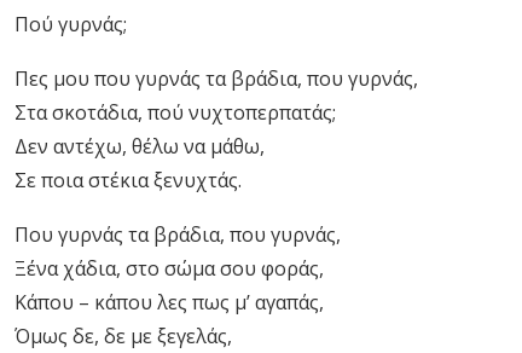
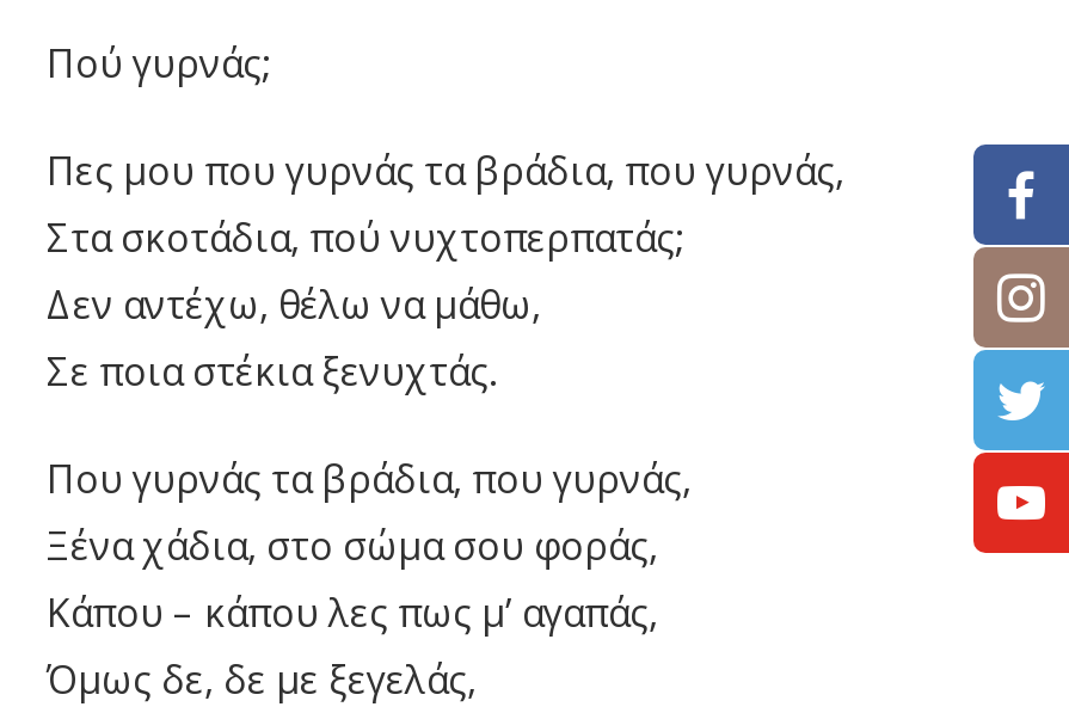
+ [image]
